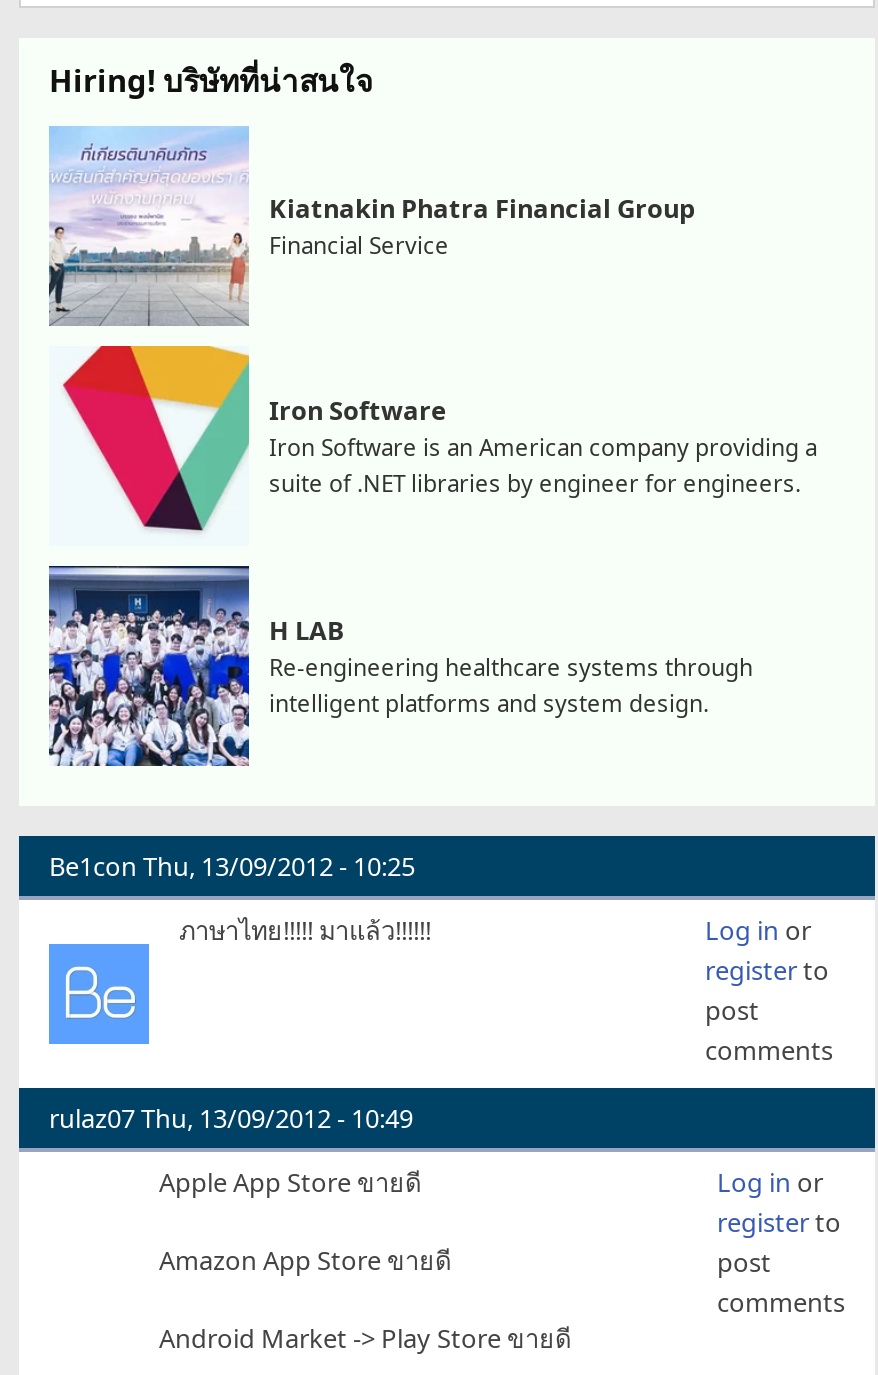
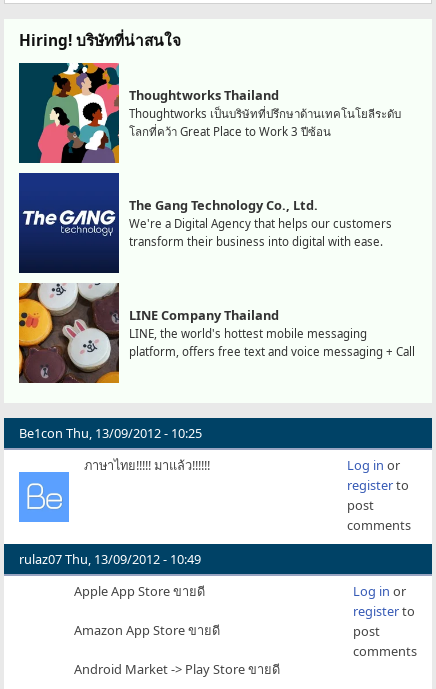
- [image]
- Kiatnakin Phatra Financial Group
- Financial Service
+ [image]
+ Thoughtworks Thailand
+ Thoughtworks เป็นบริษัทที่ปรึกษาด้านเทคโนโยลีระดับ
+ โลกที่คว้า Great Place to Work 3 ปีซ้อน

- [image]
- Iron Software
- Iron Software is an American company providing a
- suite of .NET libraries by engineer for engineers.
+ [image]
+ The Gang Technology Co., Ltd.
+ We're a Digital Agency that helps our customers
+ transform their business into digital with ease.

- [image]
- H LAB
- Re-engineering healthcare systems through
- intelligent platforms and system design.
+ [image]
+ LINE Company Thailand
+ LINE, the world's hottest mobile messaging
+ platform, offers free text and voice messaging + Call
